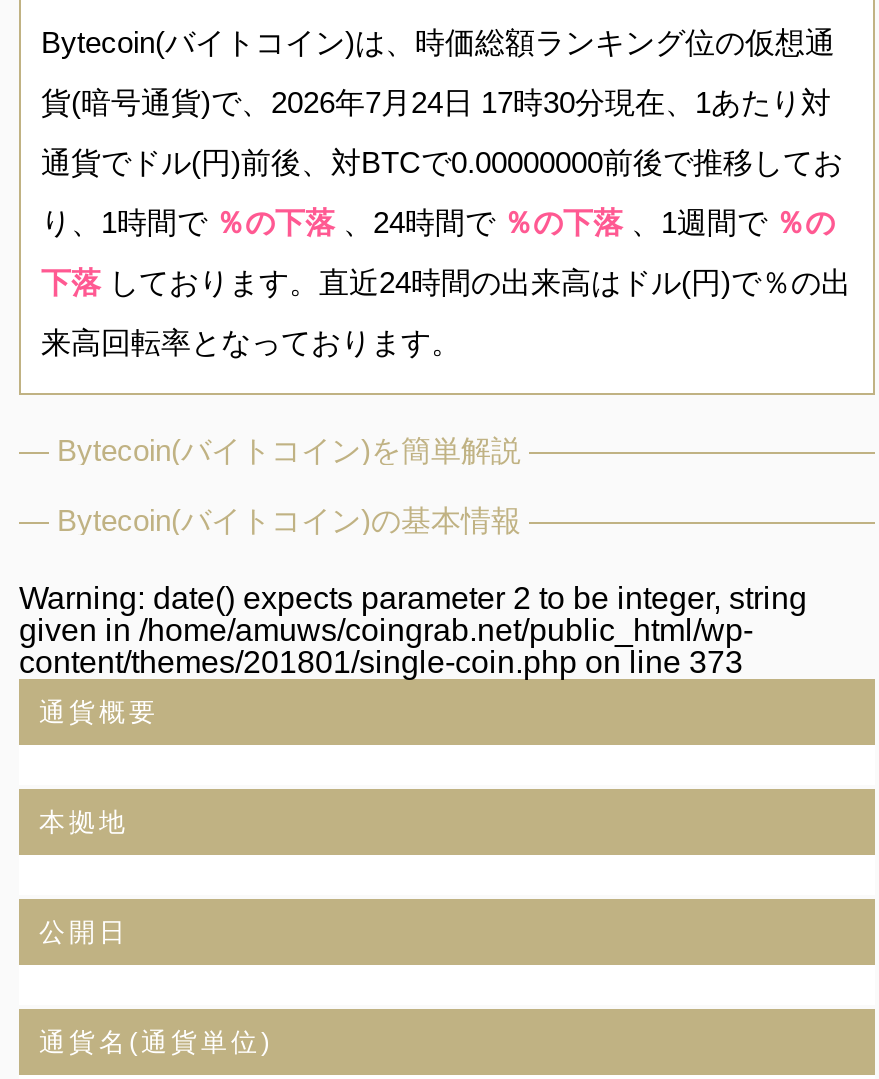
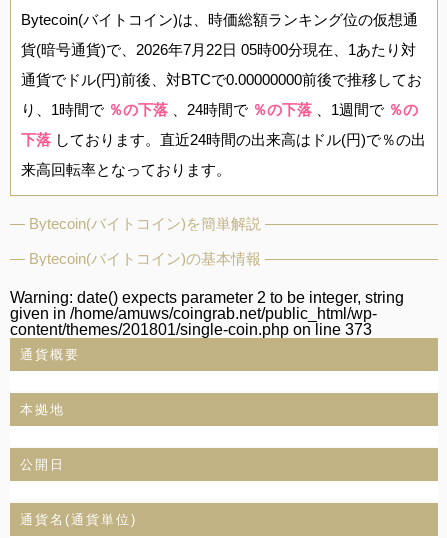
- 貨(暗号通貨)で、2026年7月24日 17時30分現在、1あたり対
+ 貨(暗号通貨)で、2026年7月22日 05時00分現在、1あたり対
